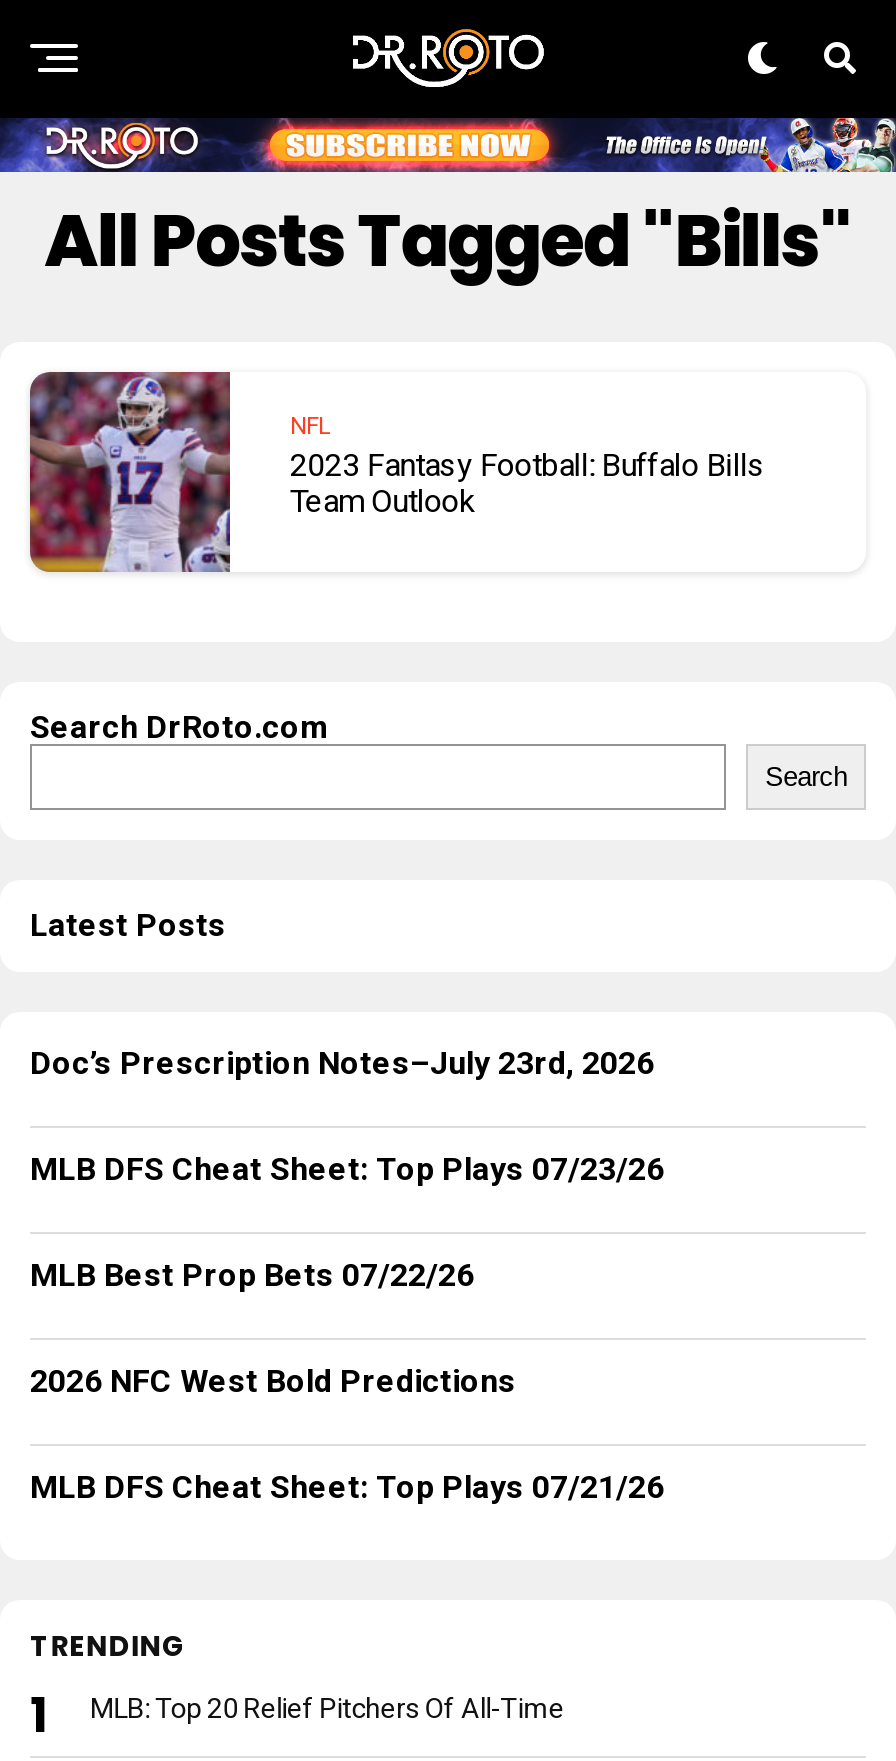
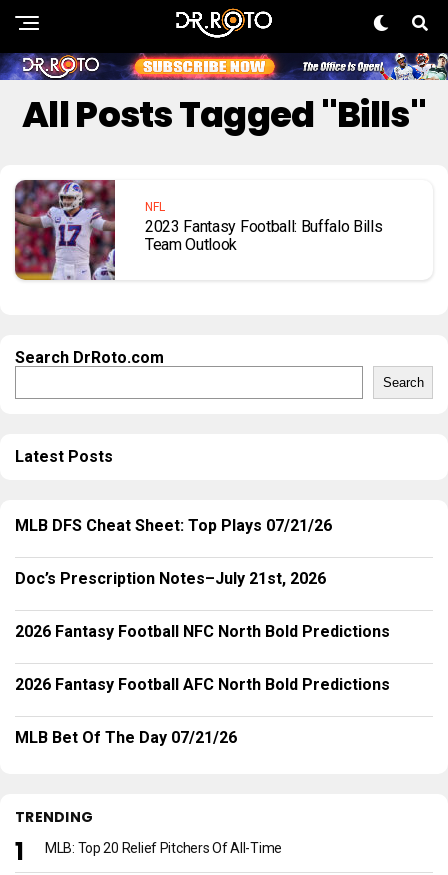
- Doc’s Prescription Notes–July 23rd, 2026
- MLB DFS Cheat Sheet: Top Plays 07/23/26
- MLB Best Prop Bets 07/22/26
- 2026 NFC West Bold Predictions

moved up: MLB DFS Cheat Sheet: Top Plays 07/21/26

+ Doc’s Prescription Notes–July 21st, 2026
+ 2026 Fantasy Football NFC North Bold Predictions
+ 2026 Fantasy Football AFC North Bold Predictions
+ MLB Bet Of The Day 07/21/26
